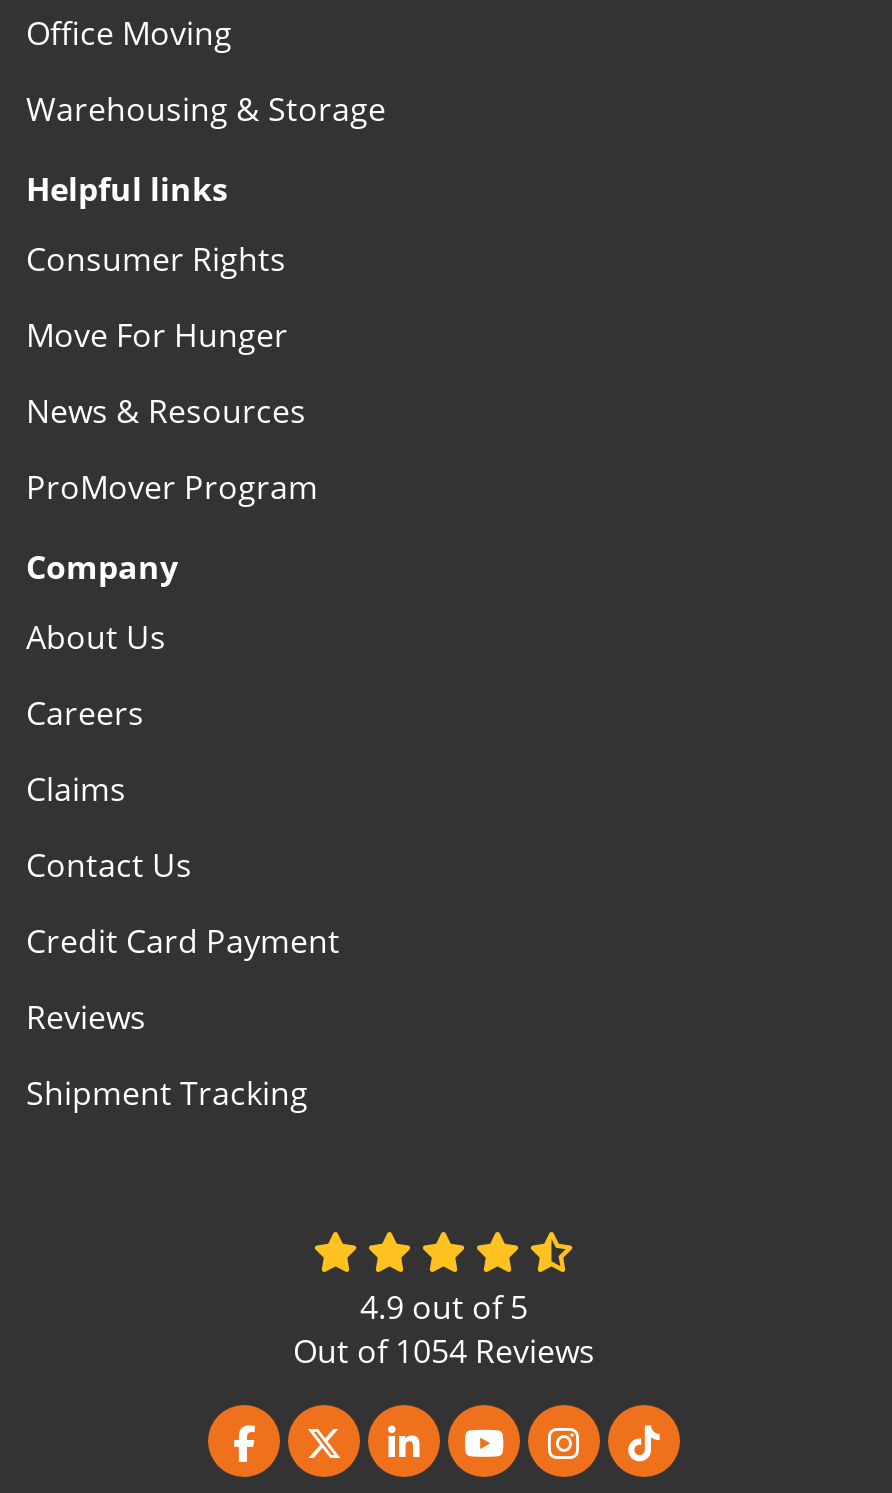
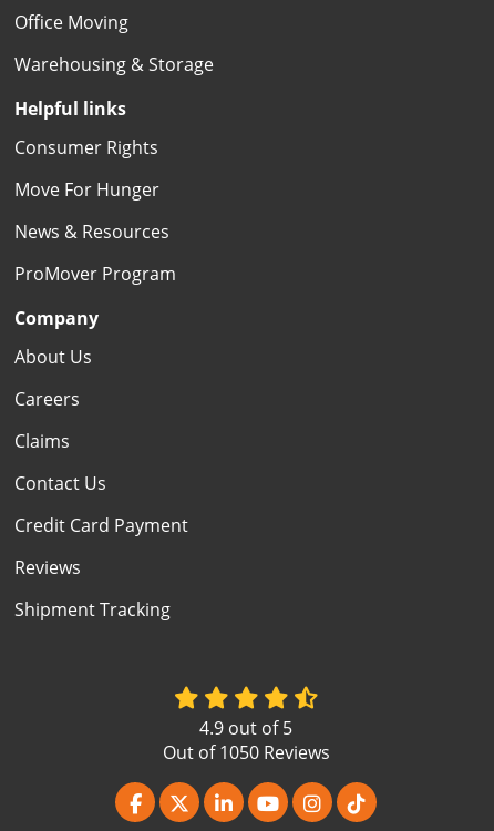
- Out of 1054 Reviews
+ Out of 1050 Reviews
